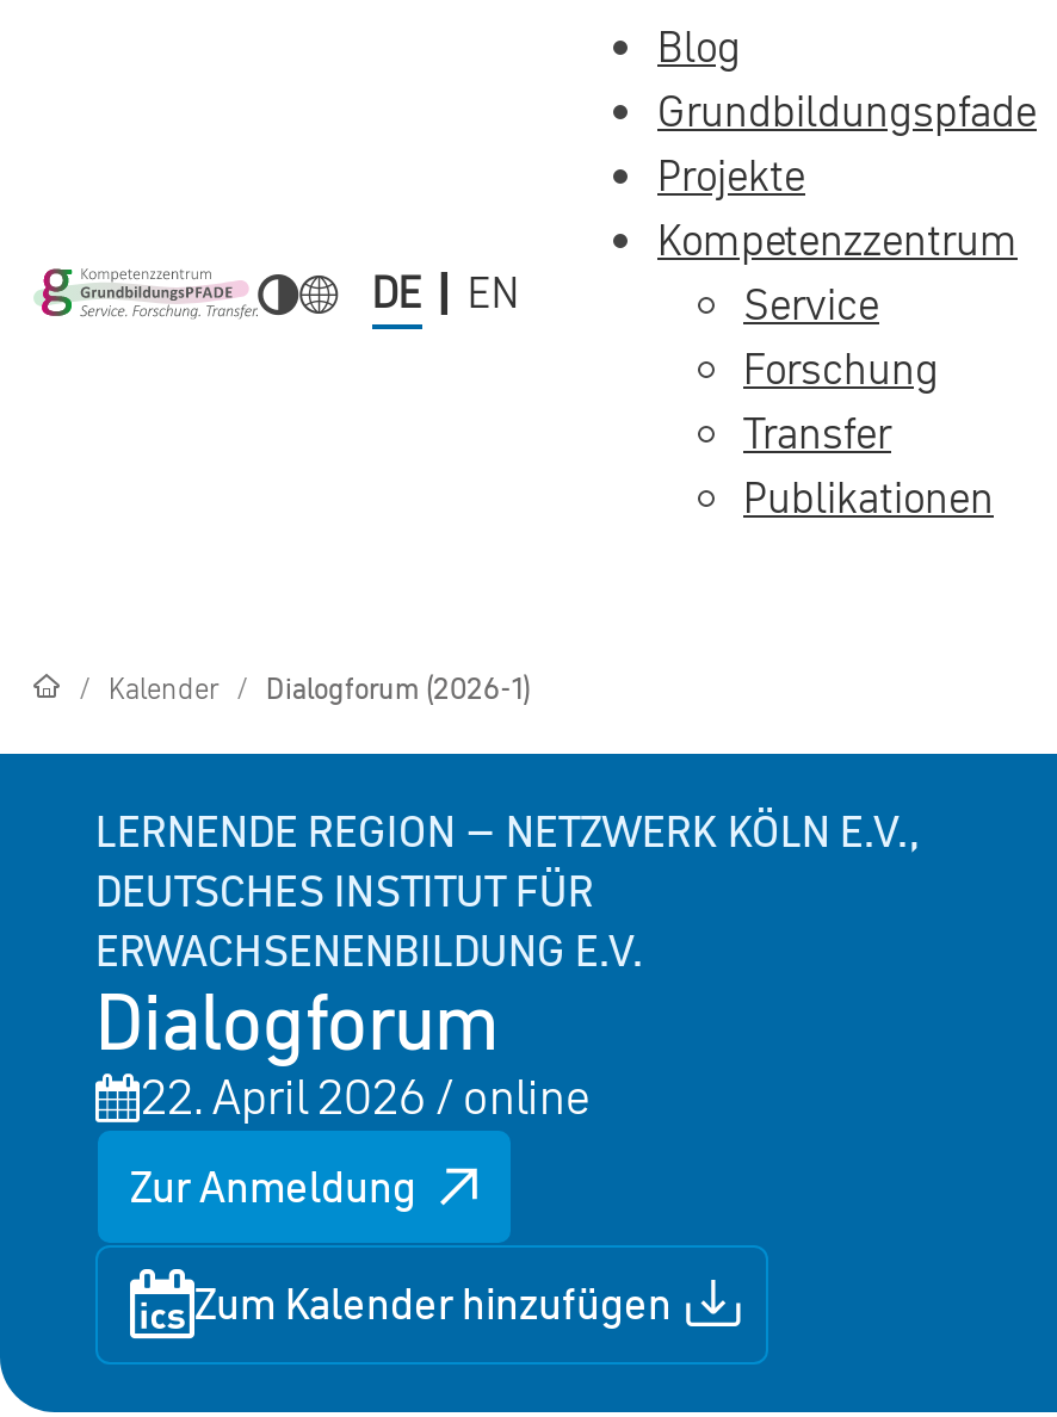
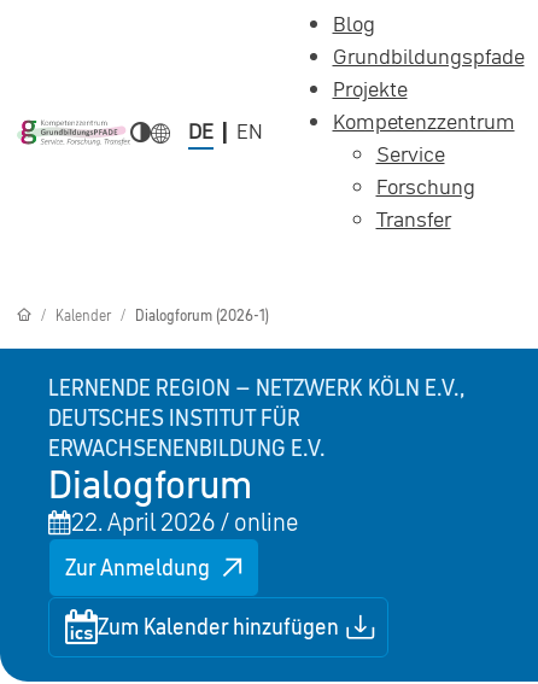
- Publikationen
